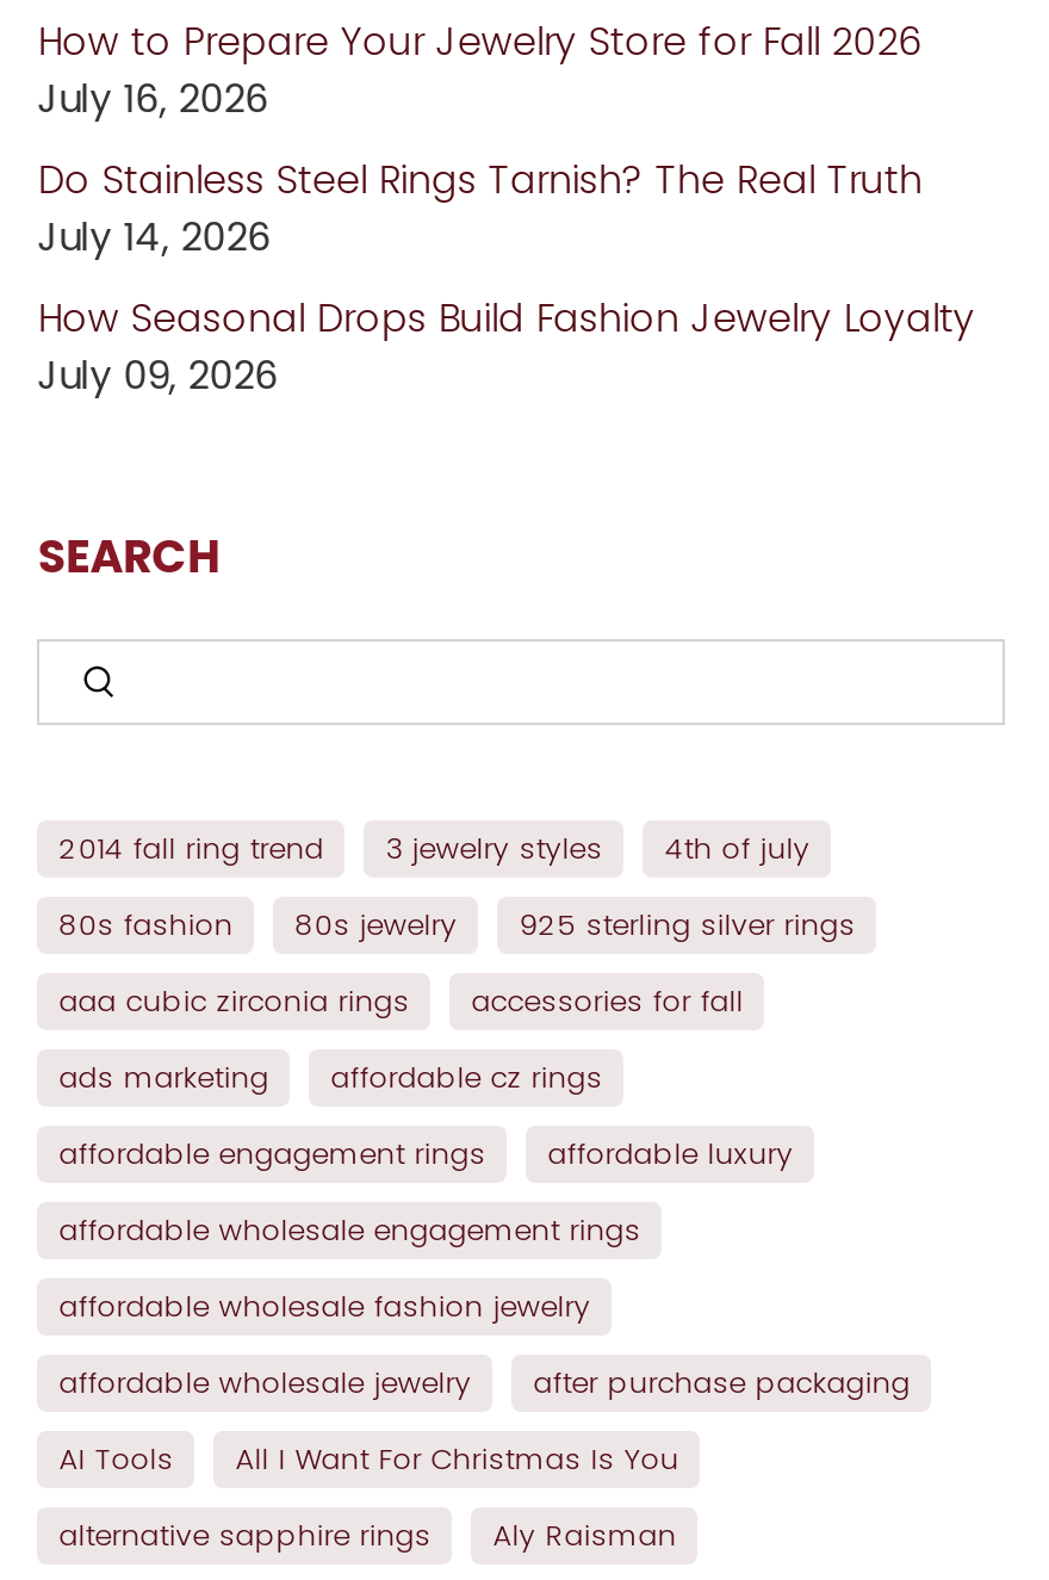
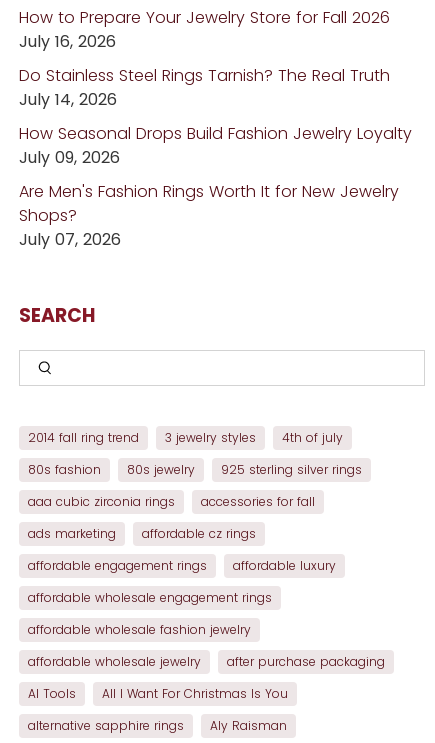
+ Are Men's Fashion Rings Worth It for New Jewelry
+ Shops?
+ July 07, 2026
